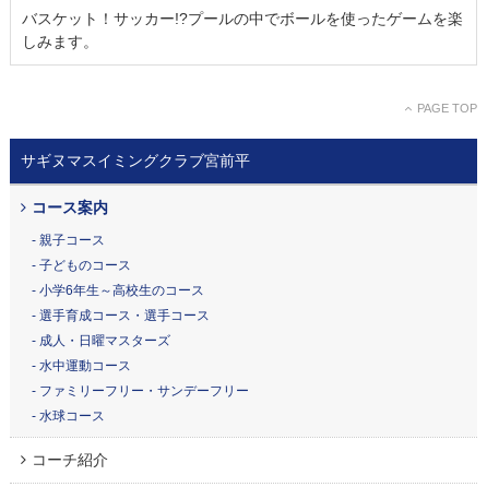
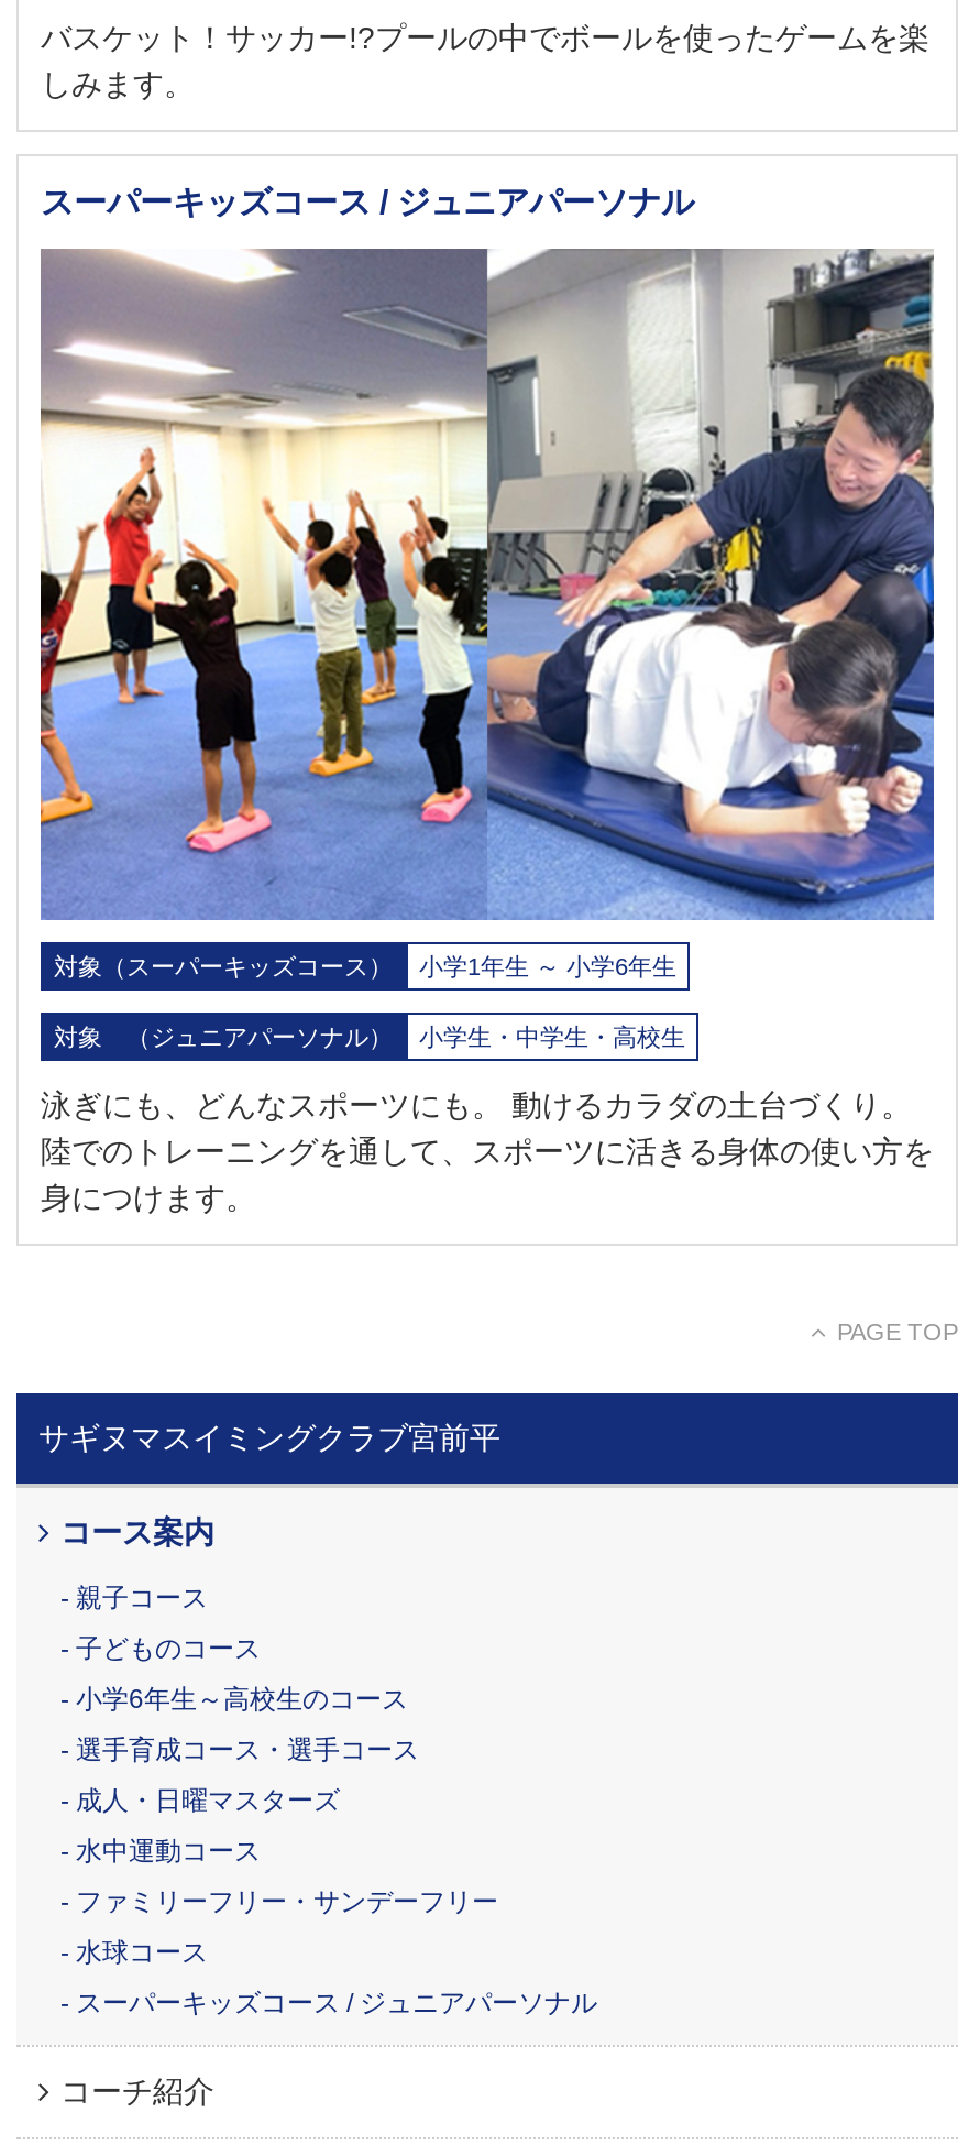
+ [image]
+ 対象（スーパーキッズコース）
+ 小学1年生 ～ 小学6年生
+ 対象 （ジュニアパーソナル）
+ 小学生・中学生・高校生
+ 泳ぎにも、どんなスポーツにも。 動けるカラダの土台づくり。
+ 陸でのトレーニングを通して、スポーツに活きる身体の使い方を
+ 身につけます。

+ スーパーキッズコース / ジュニアパーソナル

+ スーパーキッズコース / ジュニアパーソナル
